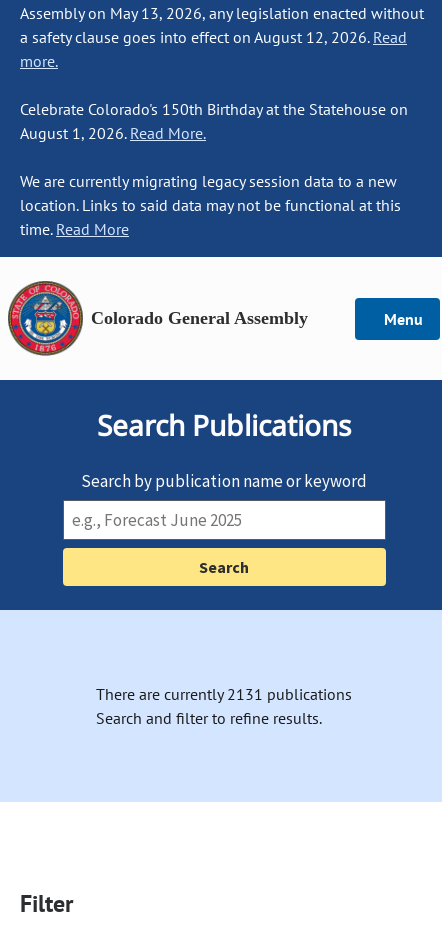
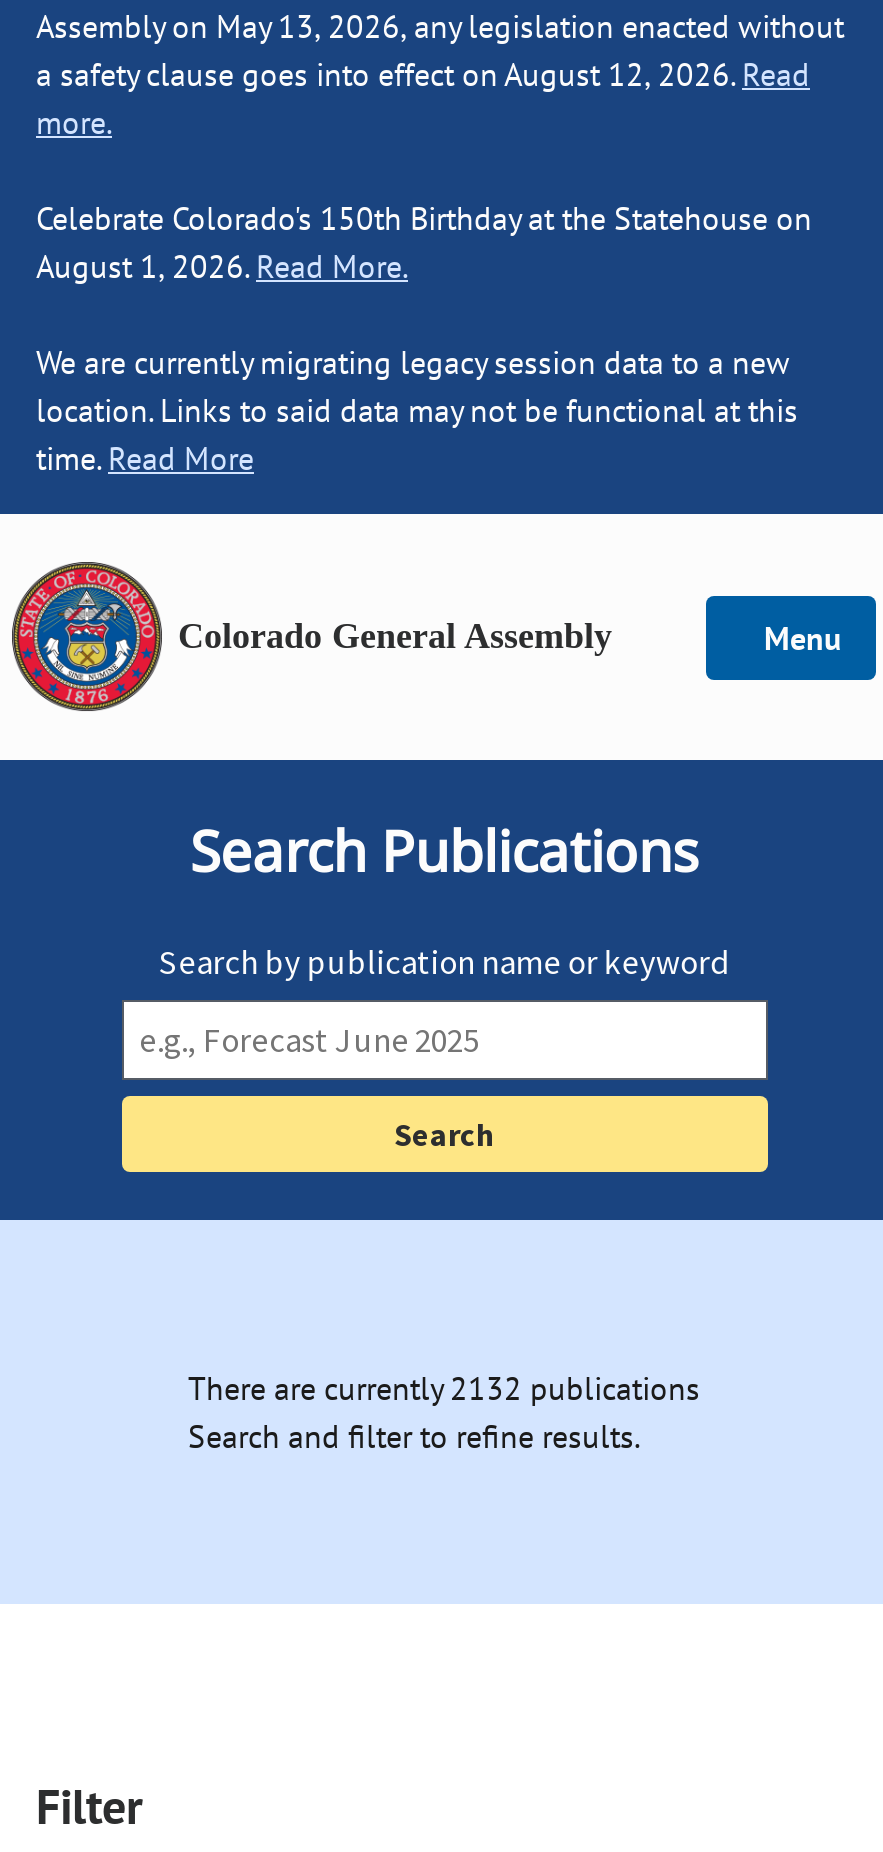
- There are currently 2131 publications
+ There are currently 2132 publications
